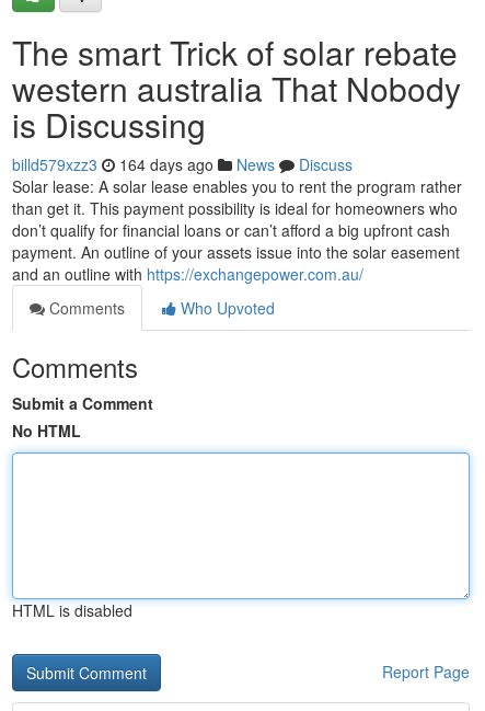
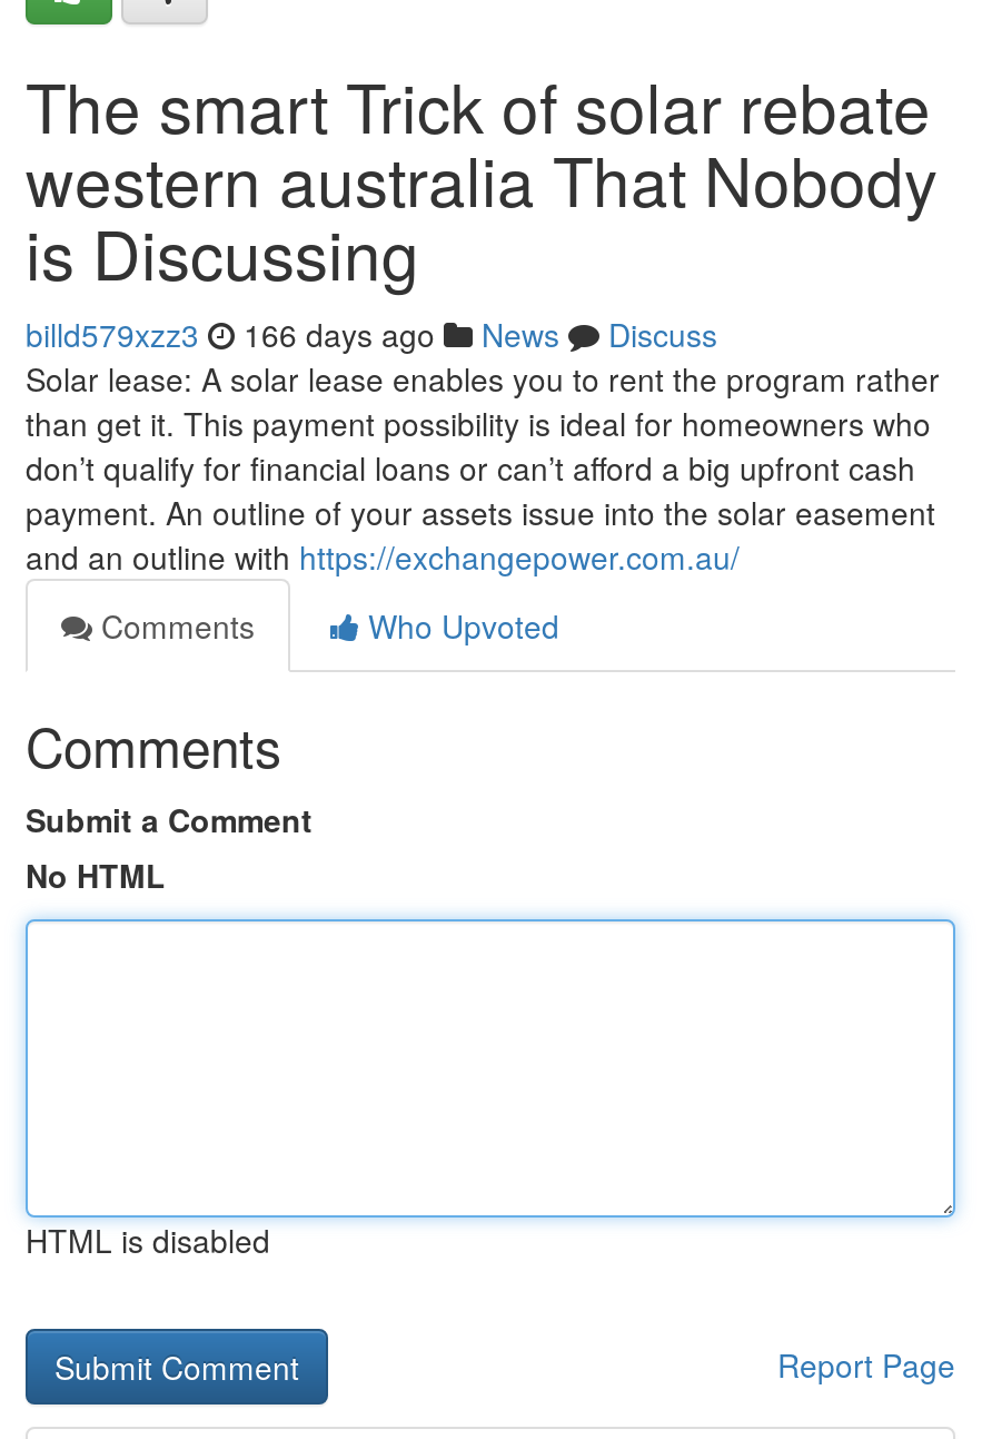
- billd579xzz3 164 days ago News Discuss
+ billd579xzz3 166 days ago News Discuss
